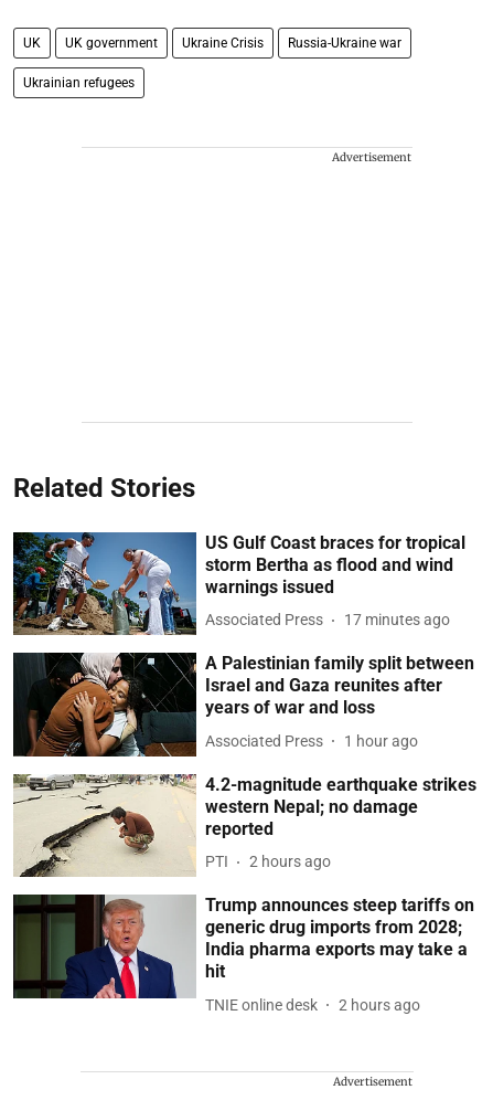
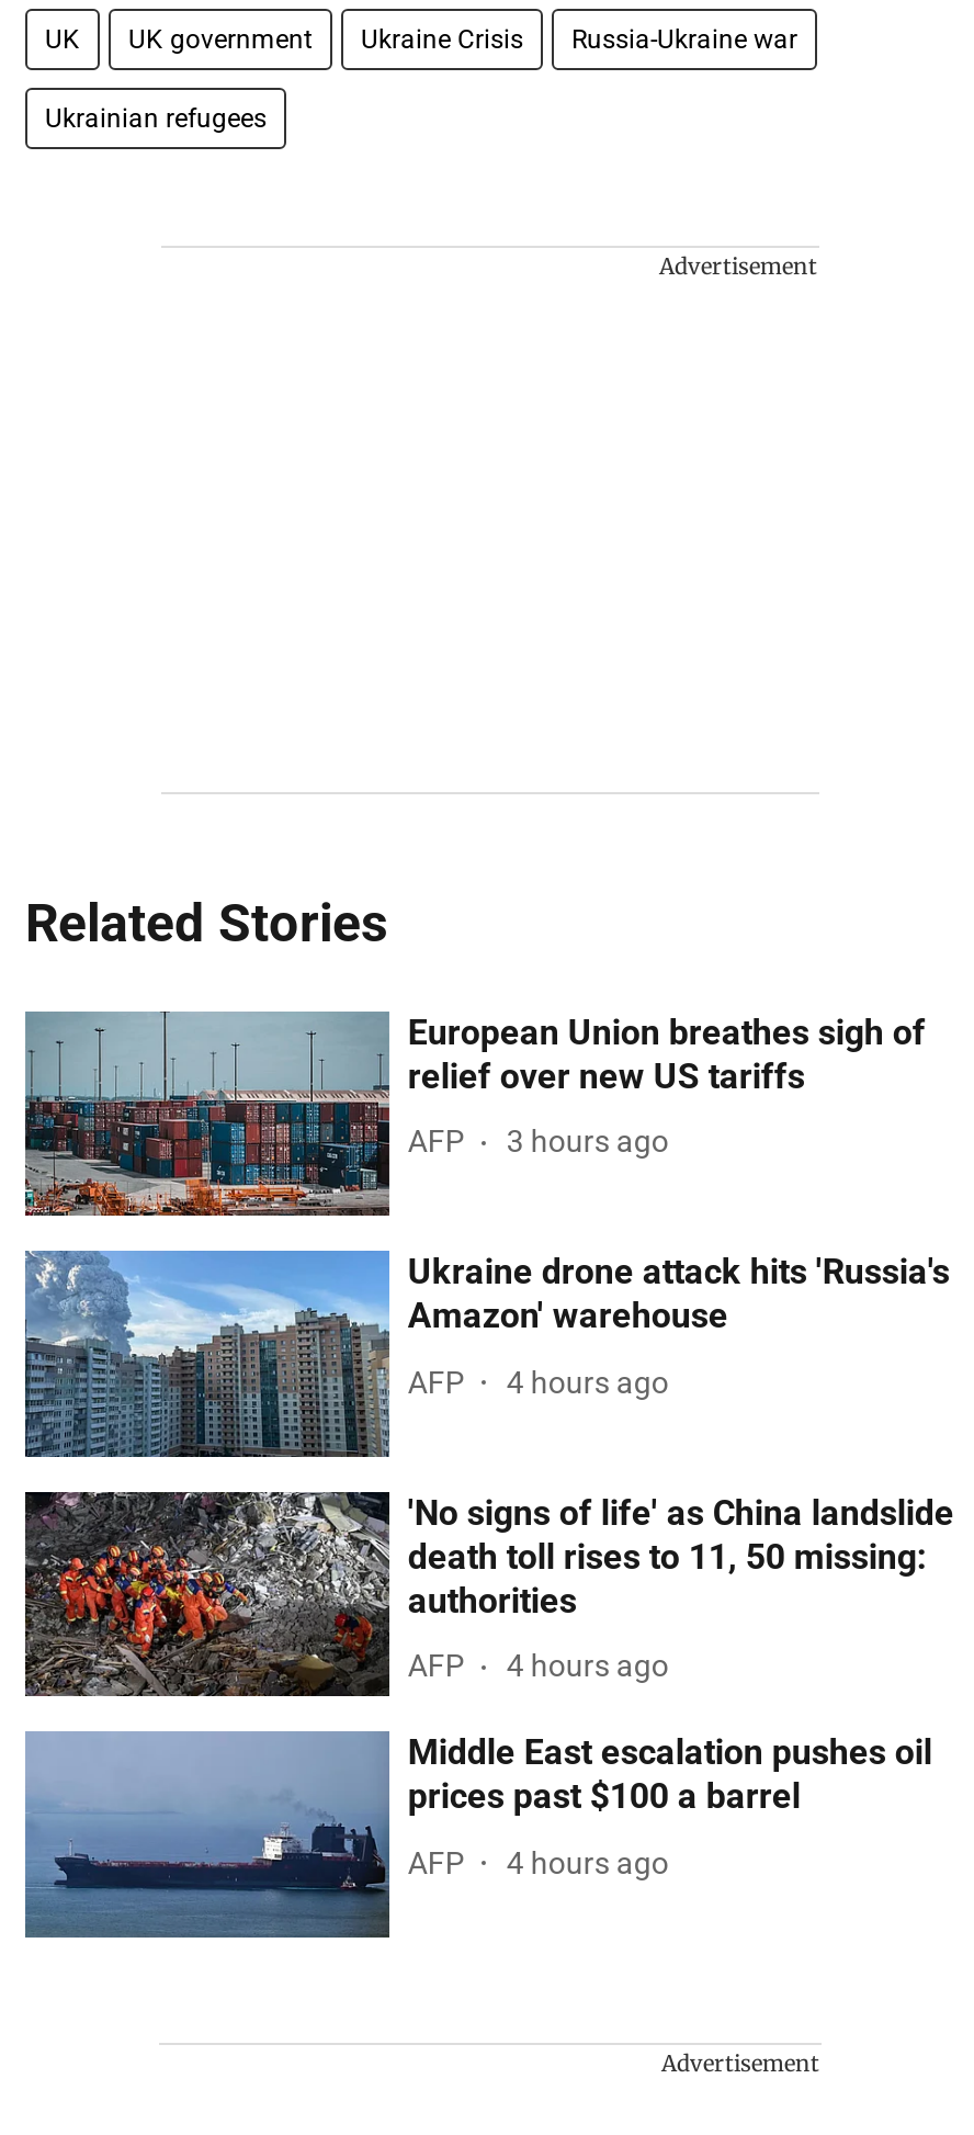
- [image]
- US Gulf Coast braces for tropical
- storm Bertha as flood and wind
- warnings issued
+ [image]
+ European Union breathes sigh of
+ relief over new US tariffs

- Associated Press
- 17 minutes ago
+ AFP
+ 3 hours ago

- [image]
- A Palestinian family split between
- Israel and Gaza reunites after
- years of war and loss
+ [image]
+ Ukraine drone attack hits 'Russia's
+ Amazon' warehouse

- Associated Press
- 1 hour ago
+ AFP
+ 4 hours ago

- [image]
- 4.2-magnitude earthquake strikes
- western Nepal; no damage
- reported
+ [image]
+ 'No signs of life' as China landslide
+ death toll rises to 11, 50 missing:
+ authorities

- PTI
- 2 hours ago
+ AFP
+ 4 hours ago

- [image]
- Trump announces steep tariffs on
- generic drug imports from 2028;
- India pharma exports may take a
- hit
+ [image]
+ Middle East escalation pushes oil
+ prices past $100 a barrel

- TNIE online desk
- 2 hours ago
+ AFP
+ 4 hours ago
